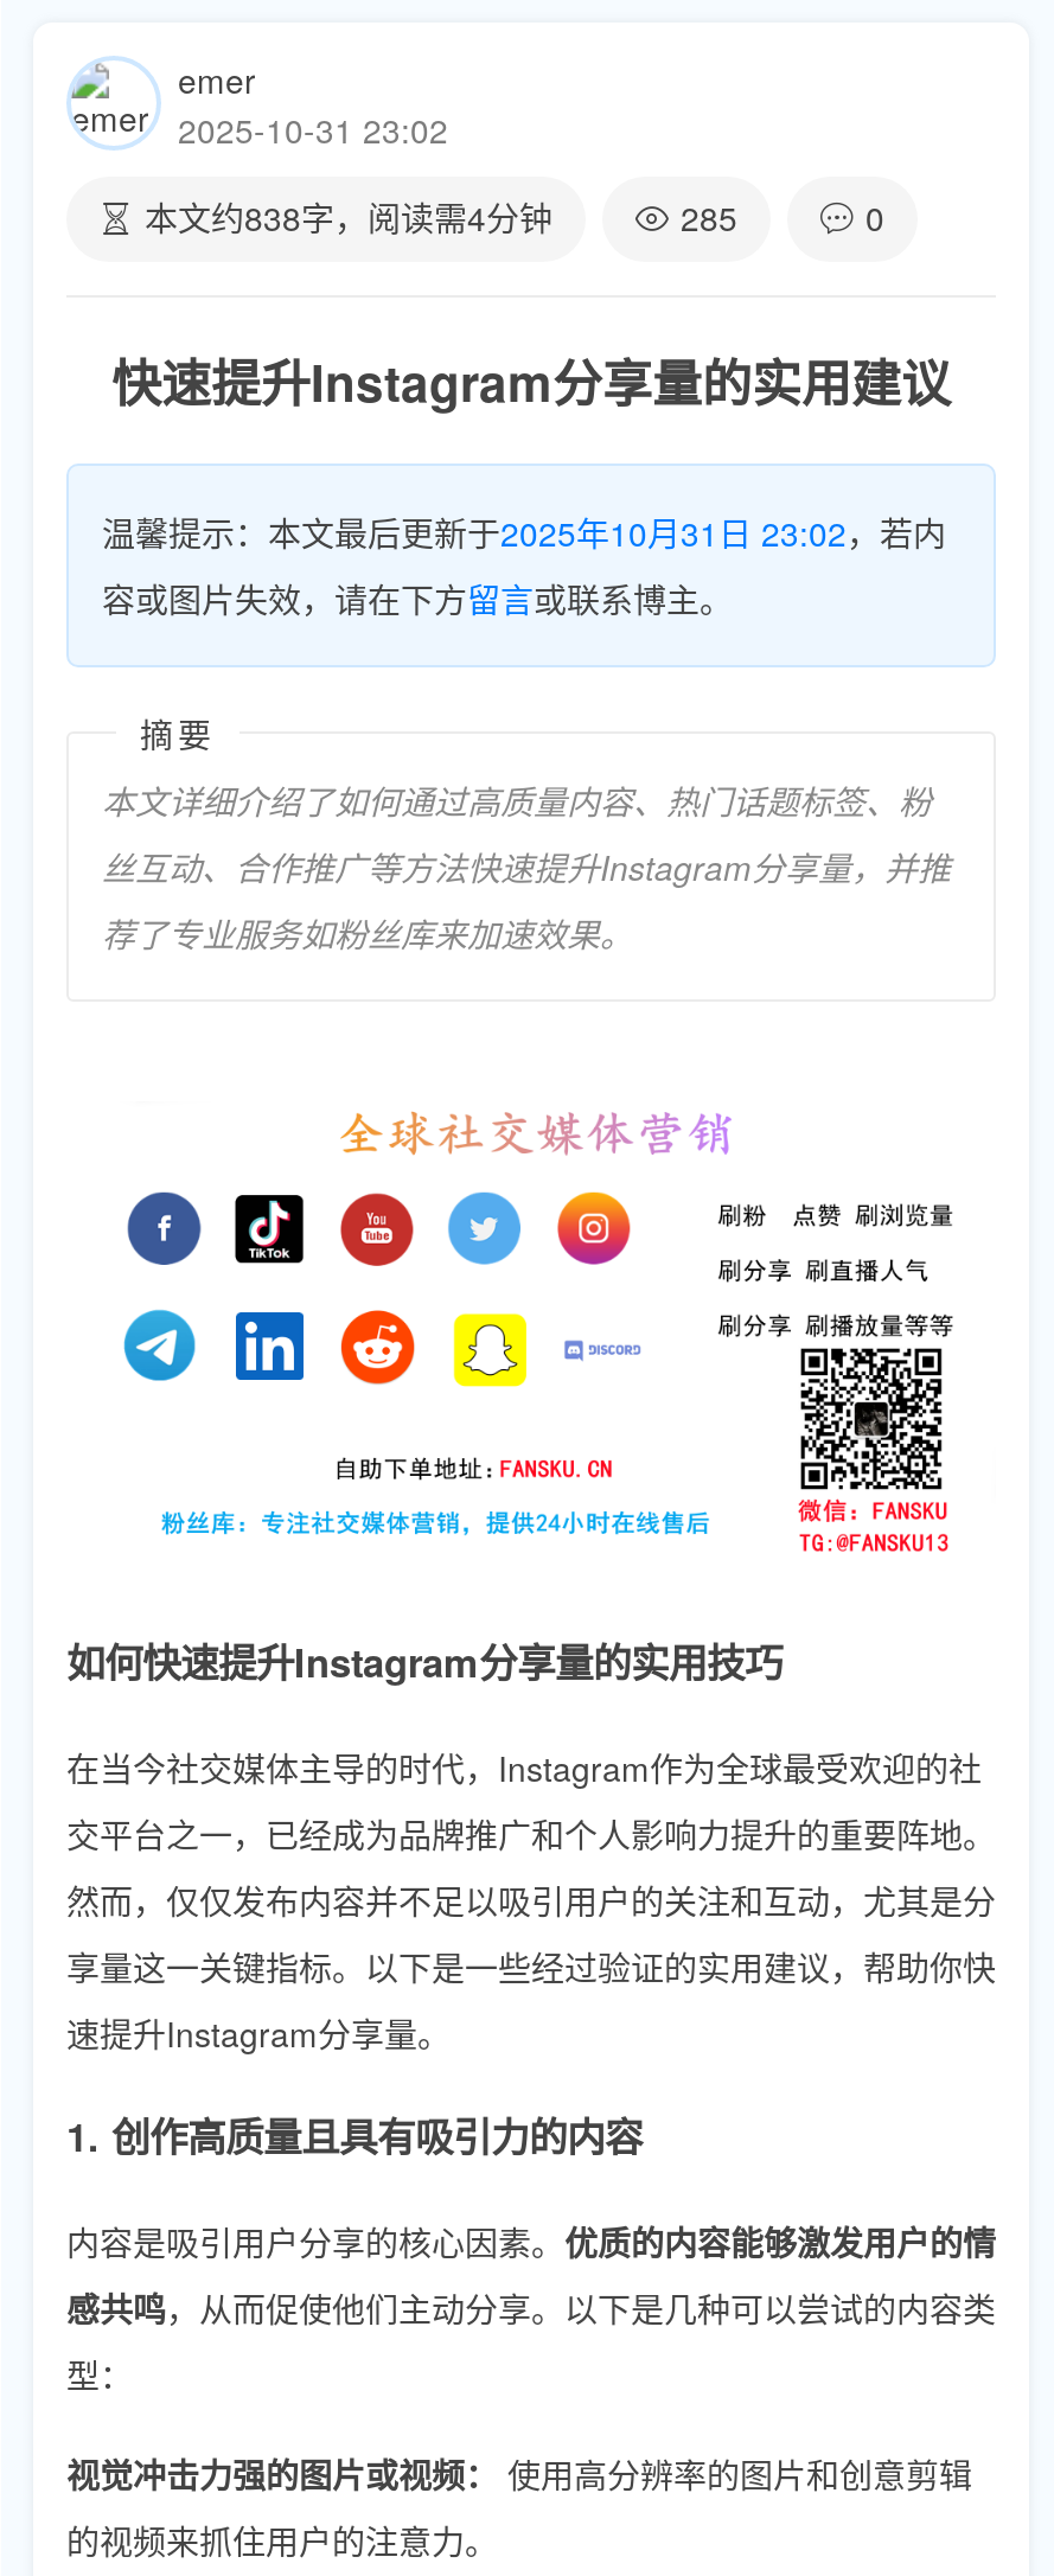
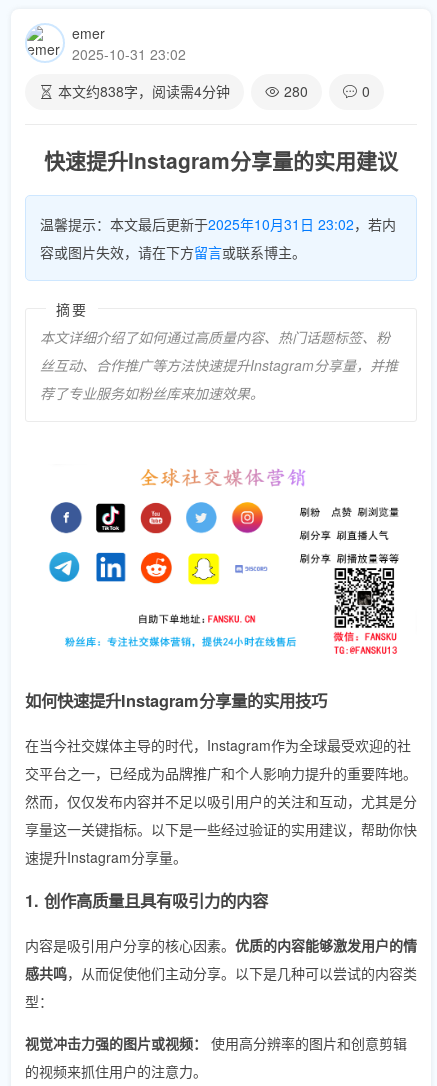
- 285
+ 280
